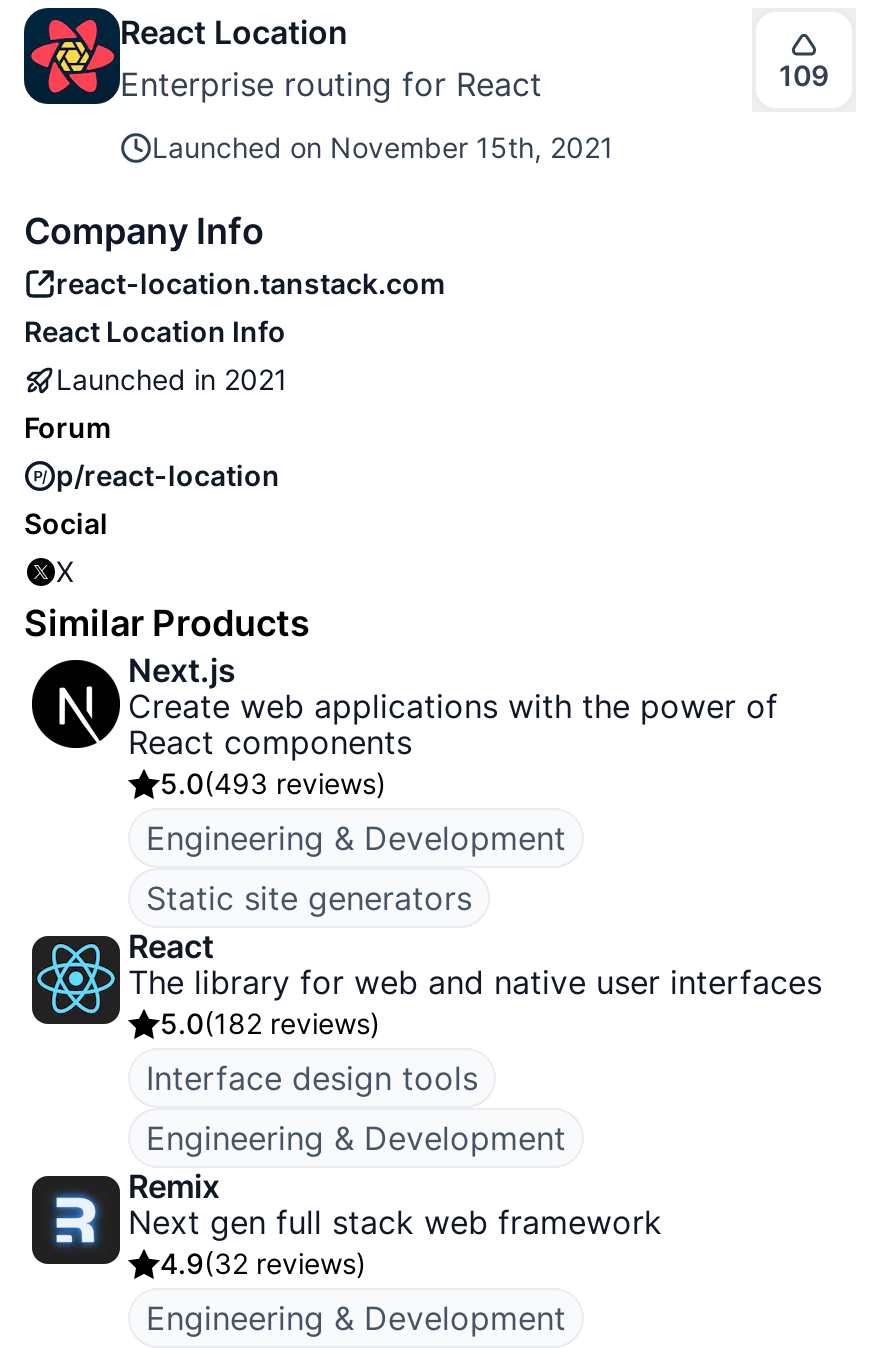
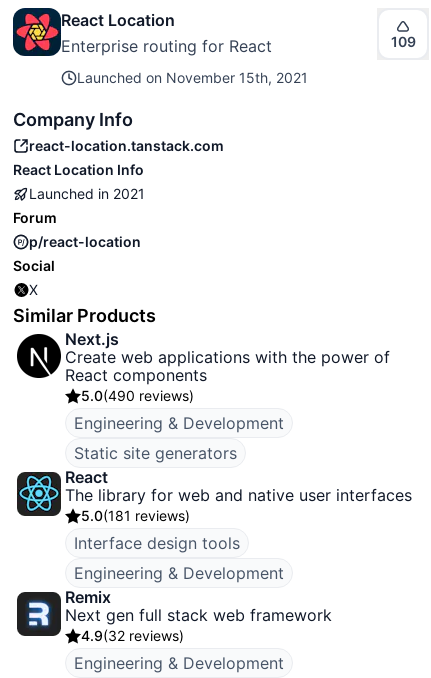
- 5.0(493 reviews)
+ 5.0(490 reviews)

- 5.0(182 reviews)
+ 5.0(181 reviews)
